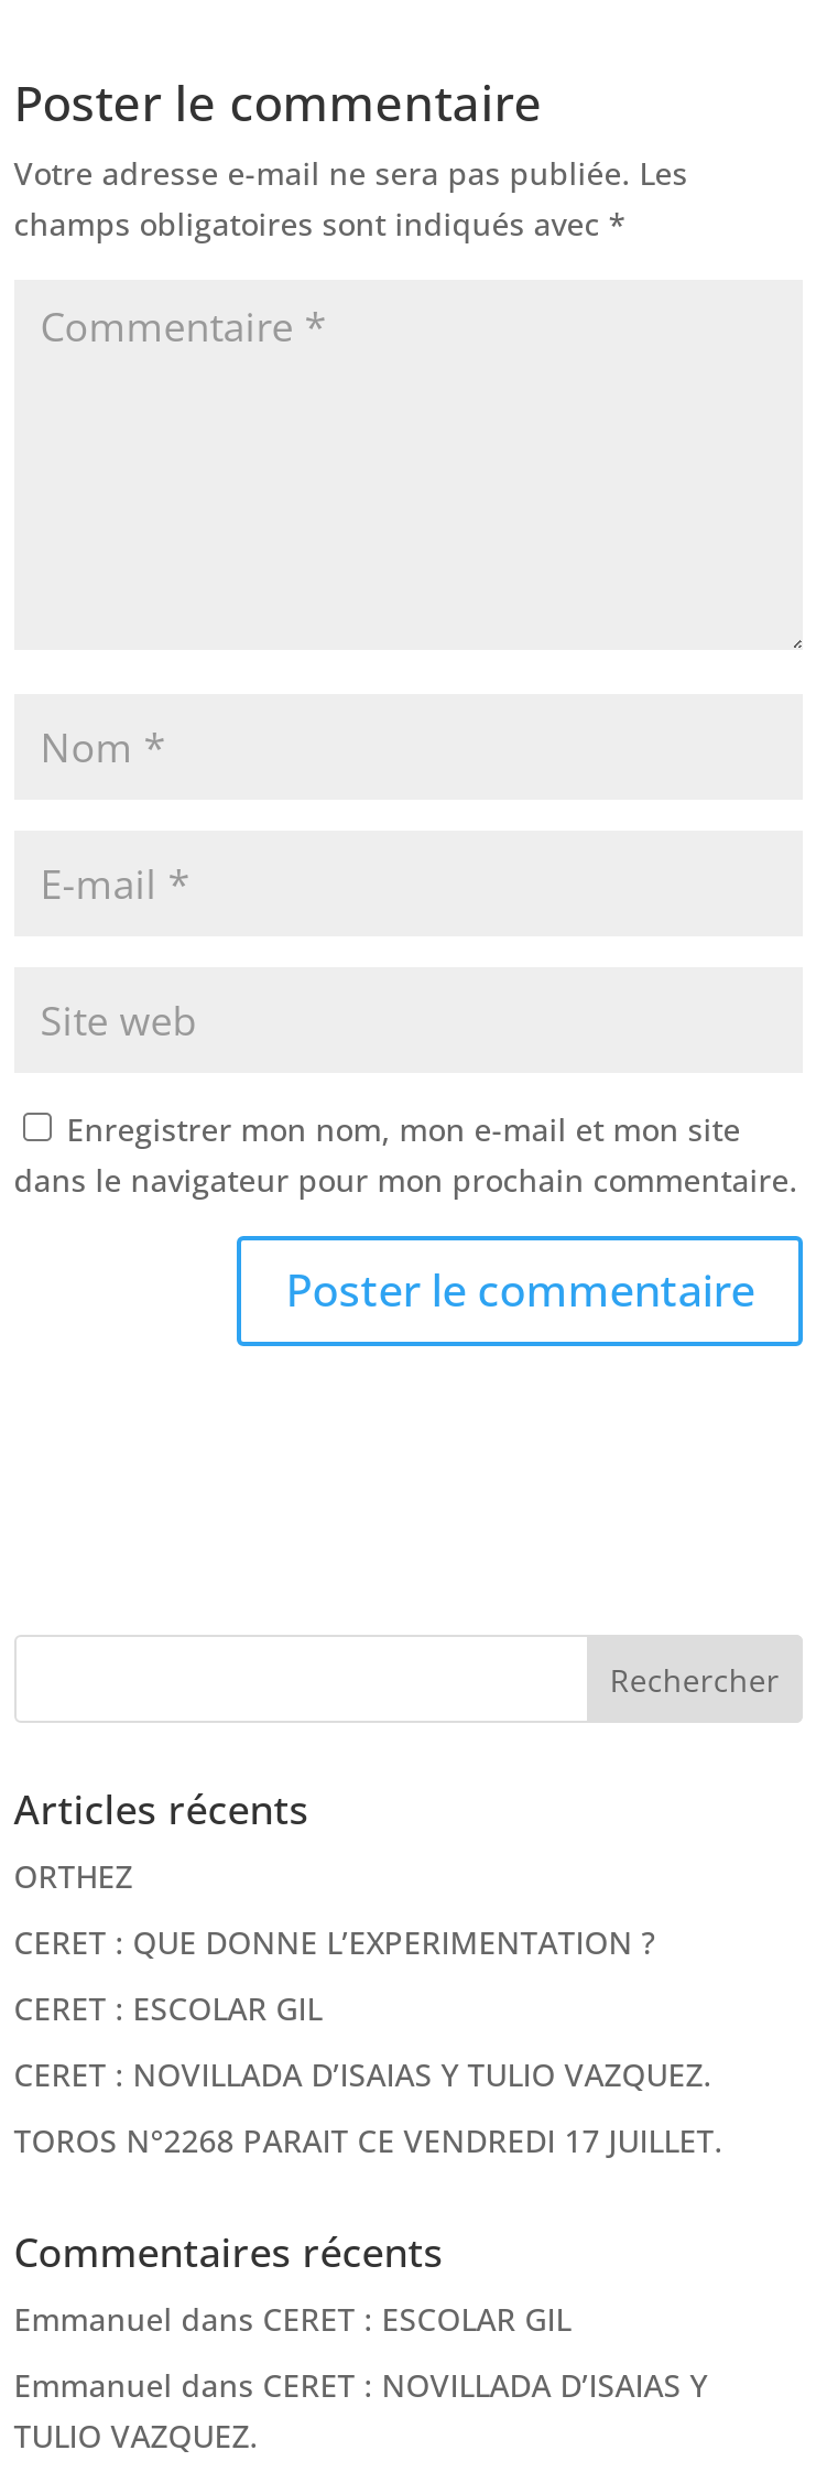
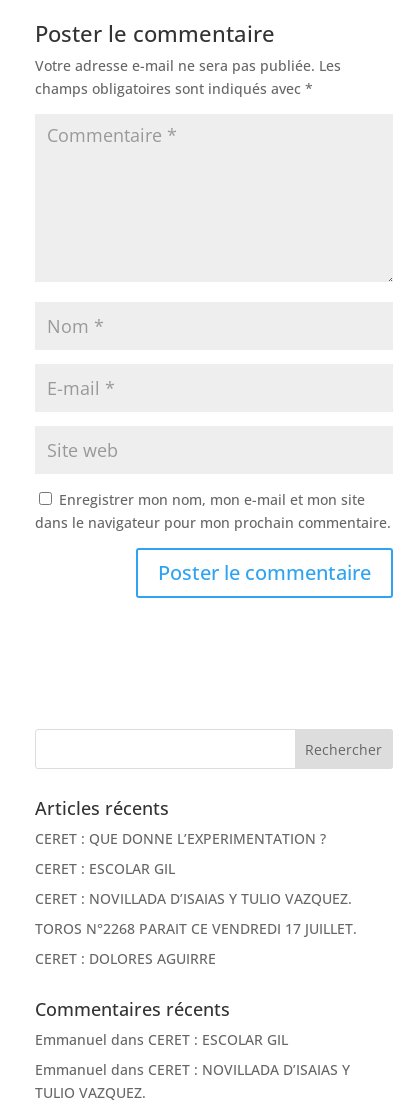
- ORTHEZ

moved up: CERET : QUE DONNE L’EXPERIMENTATION ? | CERET : ESCOLAR GIL | CERET : NOVILLADA D’ISAIAS Y TULIO VAZQUEZ. | TOROS N°2268 PARAIT CE VENDREDI 17 JUILLET.

+ CERET : DOLORES AGUIRRE
